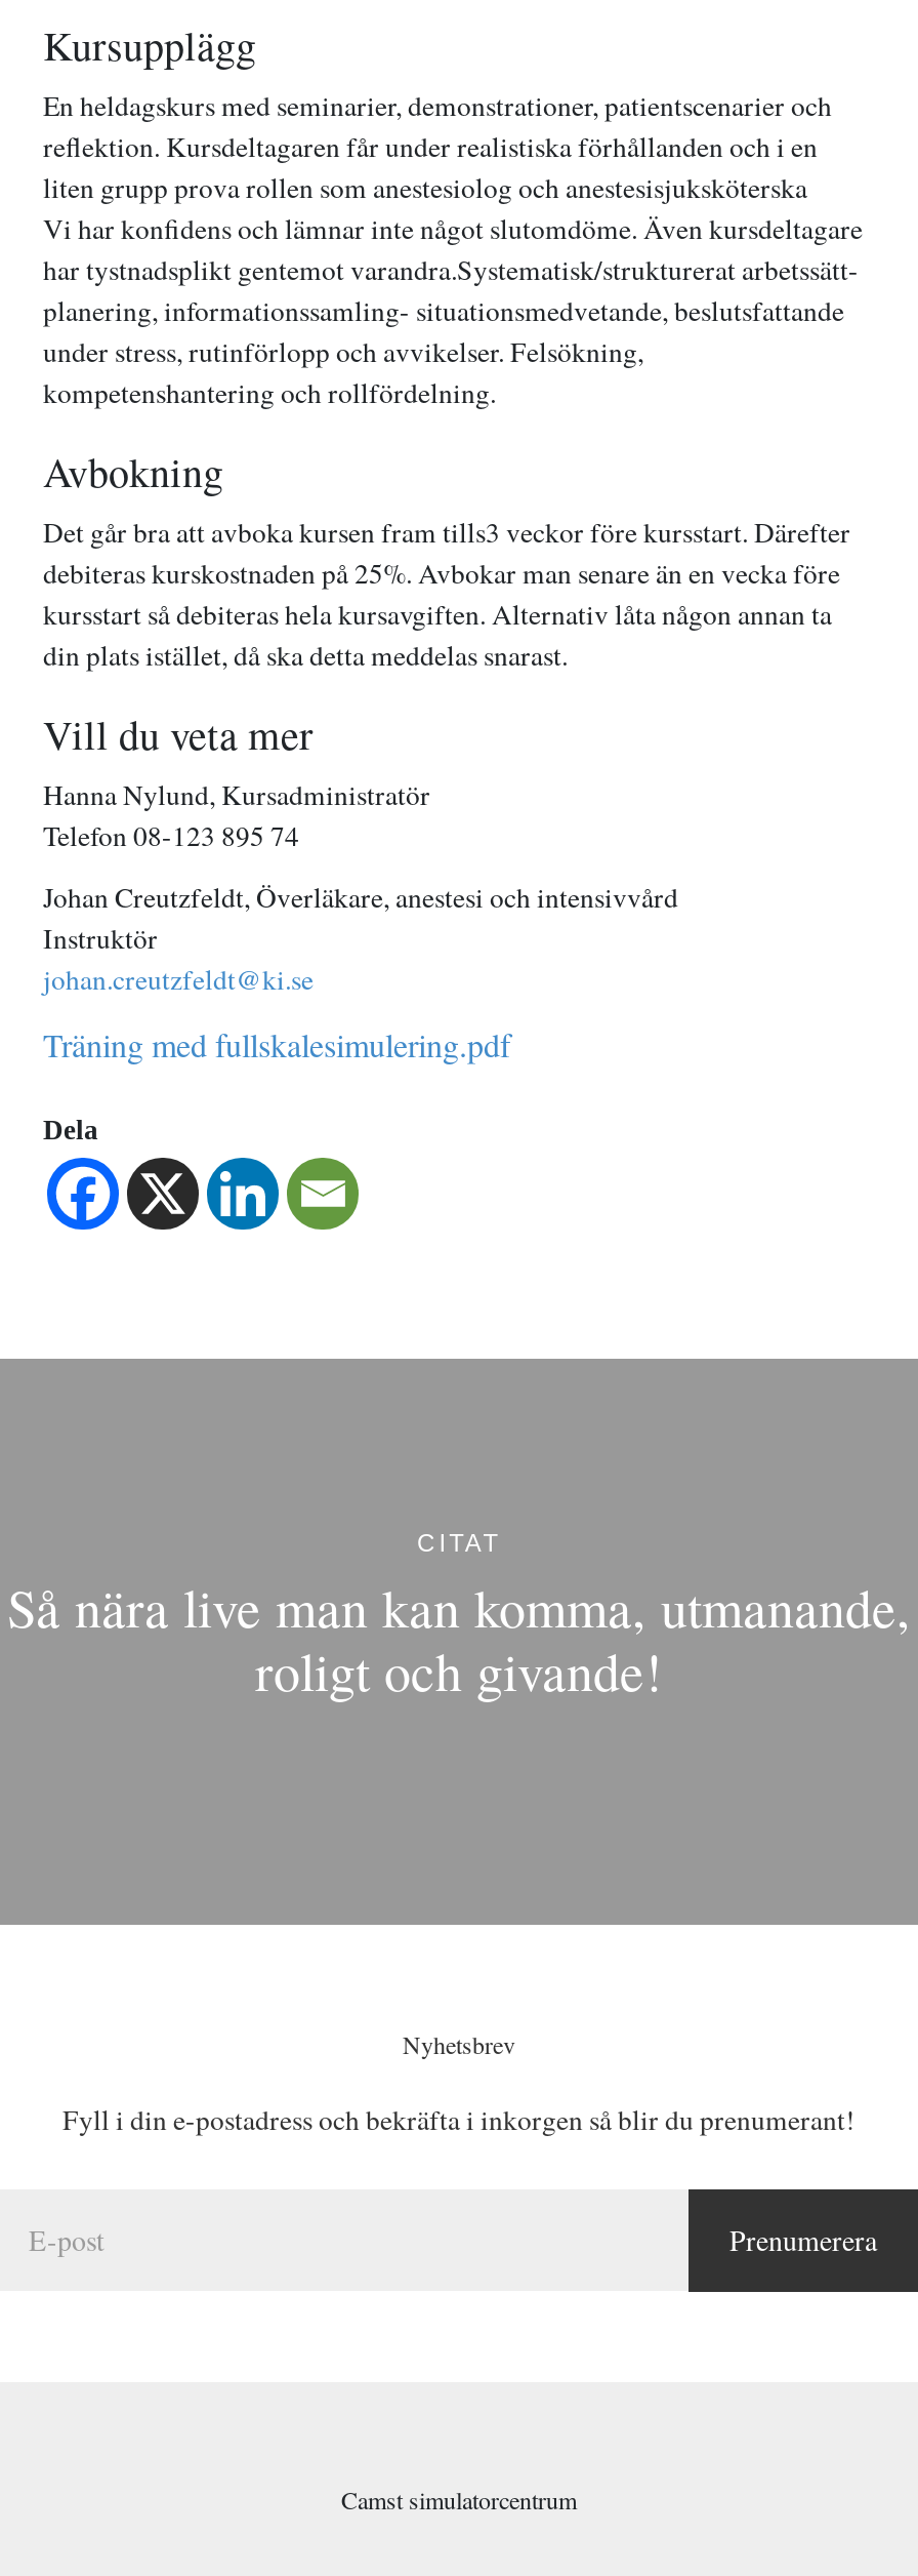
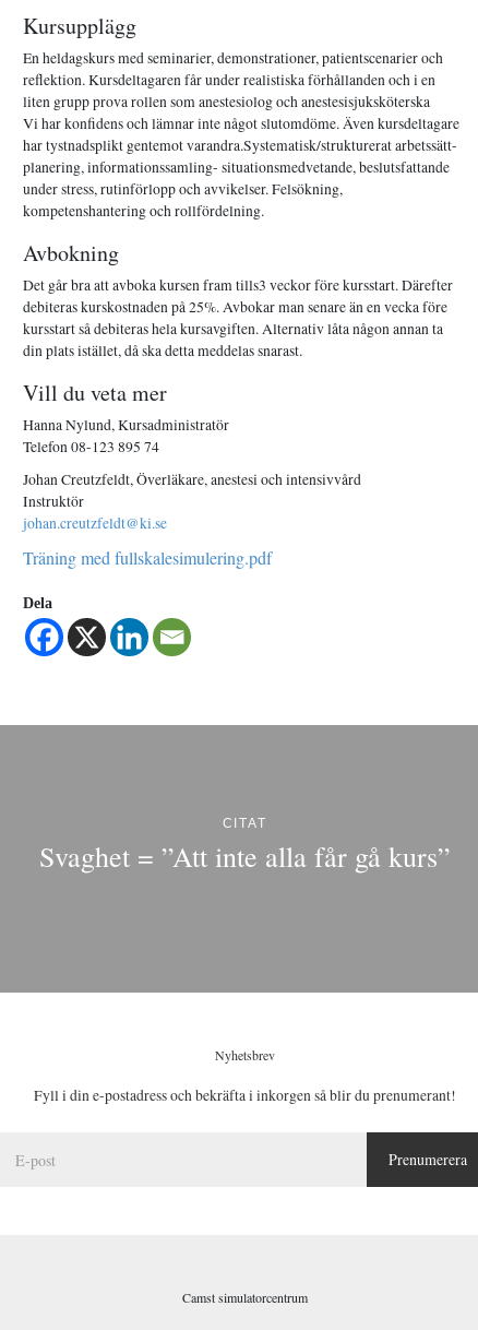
- Så nära live man kan komma, utmanande,
- roligt och givande!
+ Svaghet = ”Att inte alla får gå kurs”
